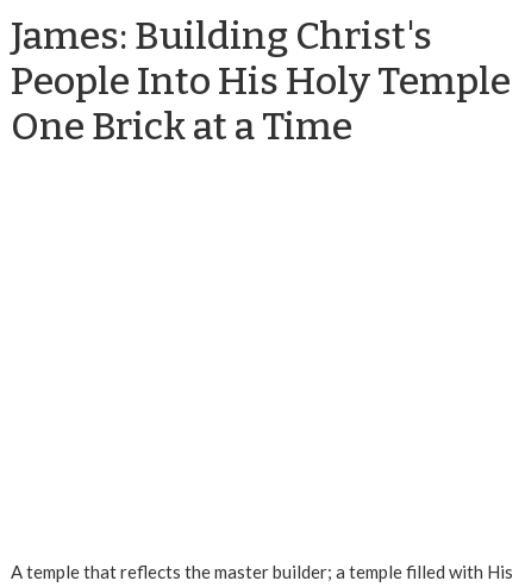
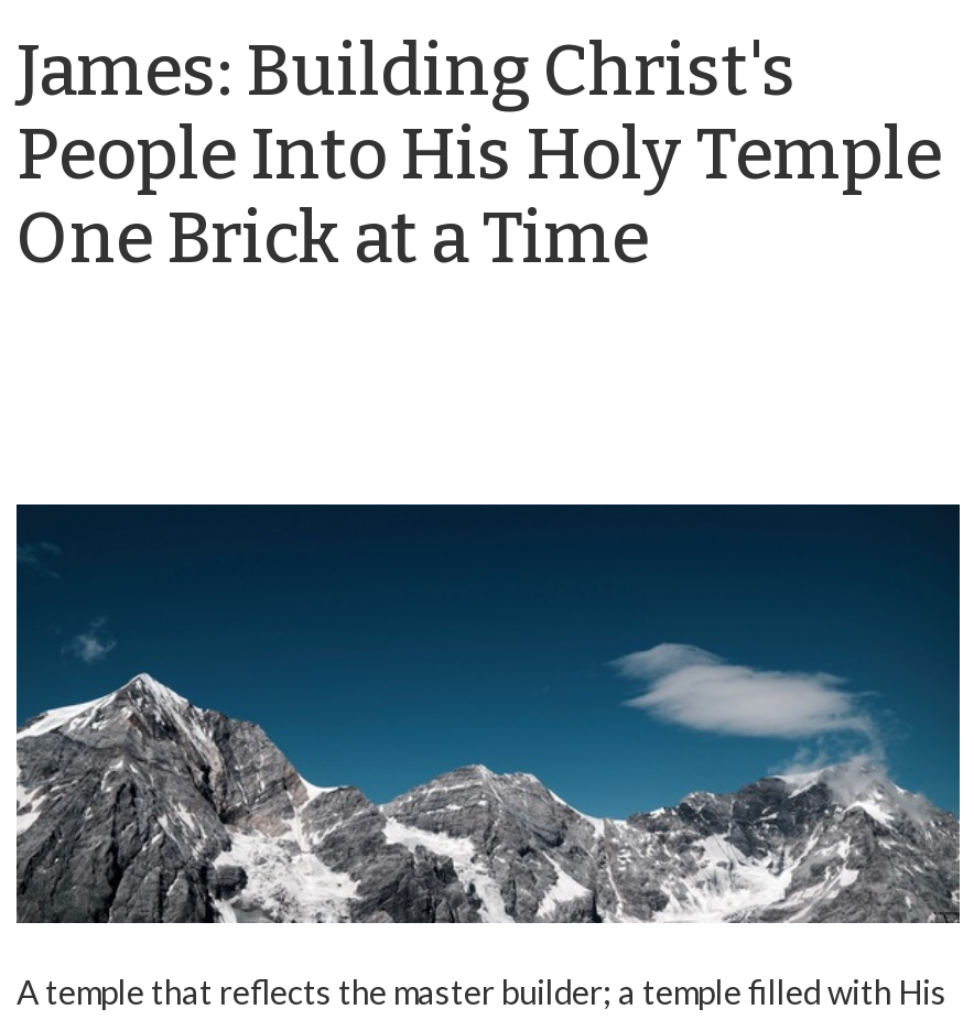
+ [image]
